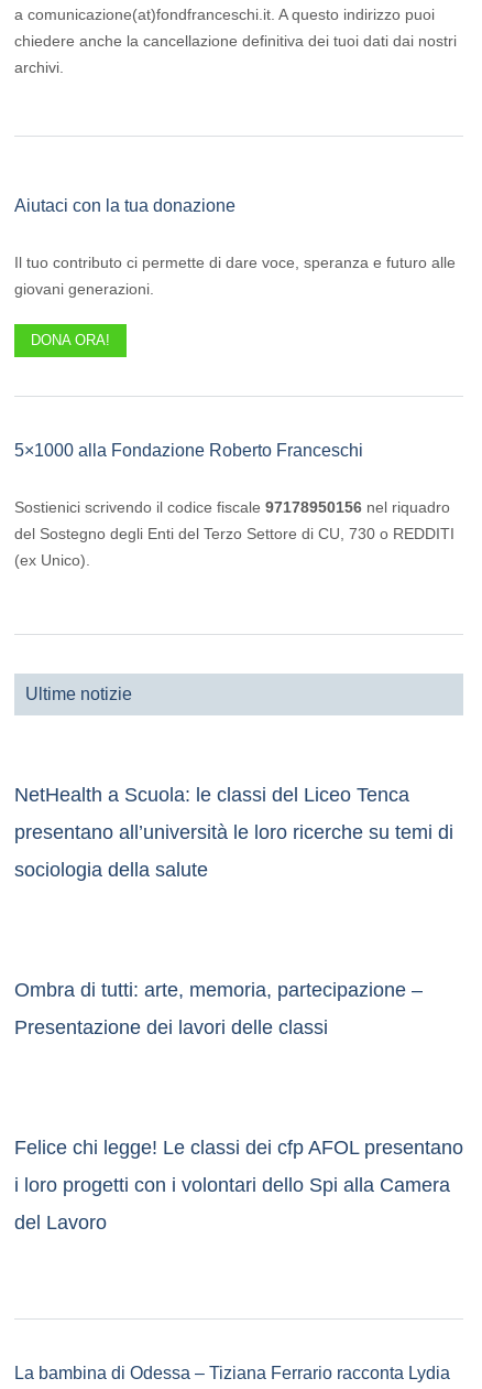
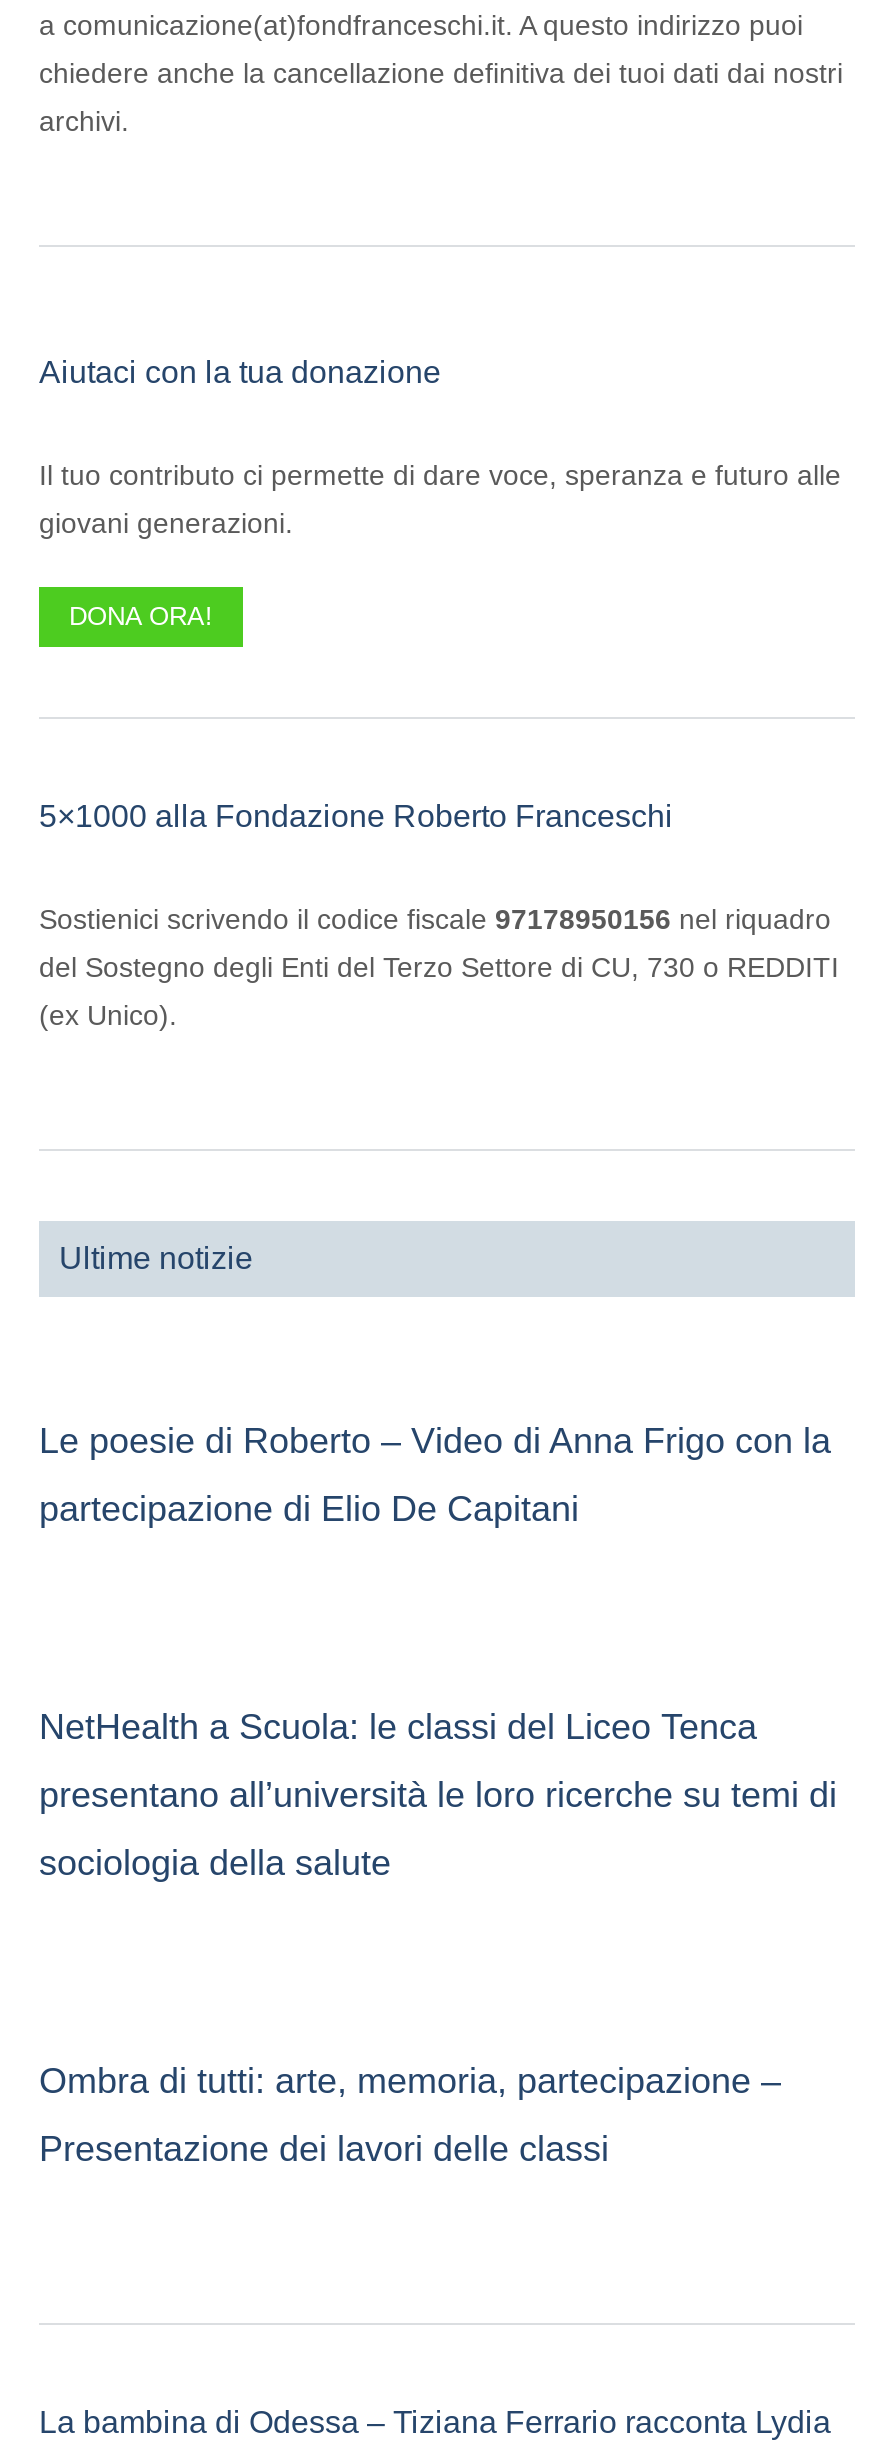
+ Le poesie di Roberto – Video di Anna Frigo con la
+ partecipazione di Elio De Capitani

moved down: NetHealth a Scuola: le classi del Liceo Tenca | presentano all’università le loro ricerche su temi di | sociologia della salute | Ombra di tutti: arte, memoria, partecipazione – | Presentazione dei lavori delle classi

- Felice chi legge! Le classi dei cfp AFOL presentano
- i loro progetti con i volontari dello Spi alla Camera
- del Lavoro
